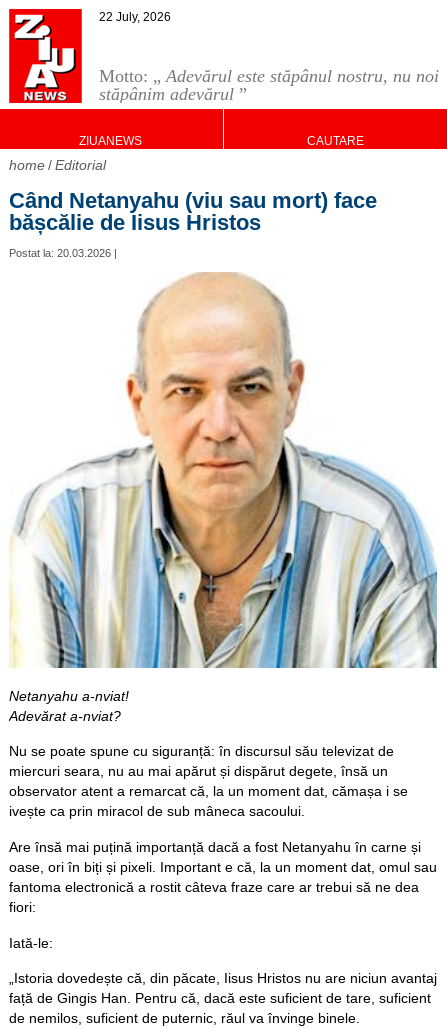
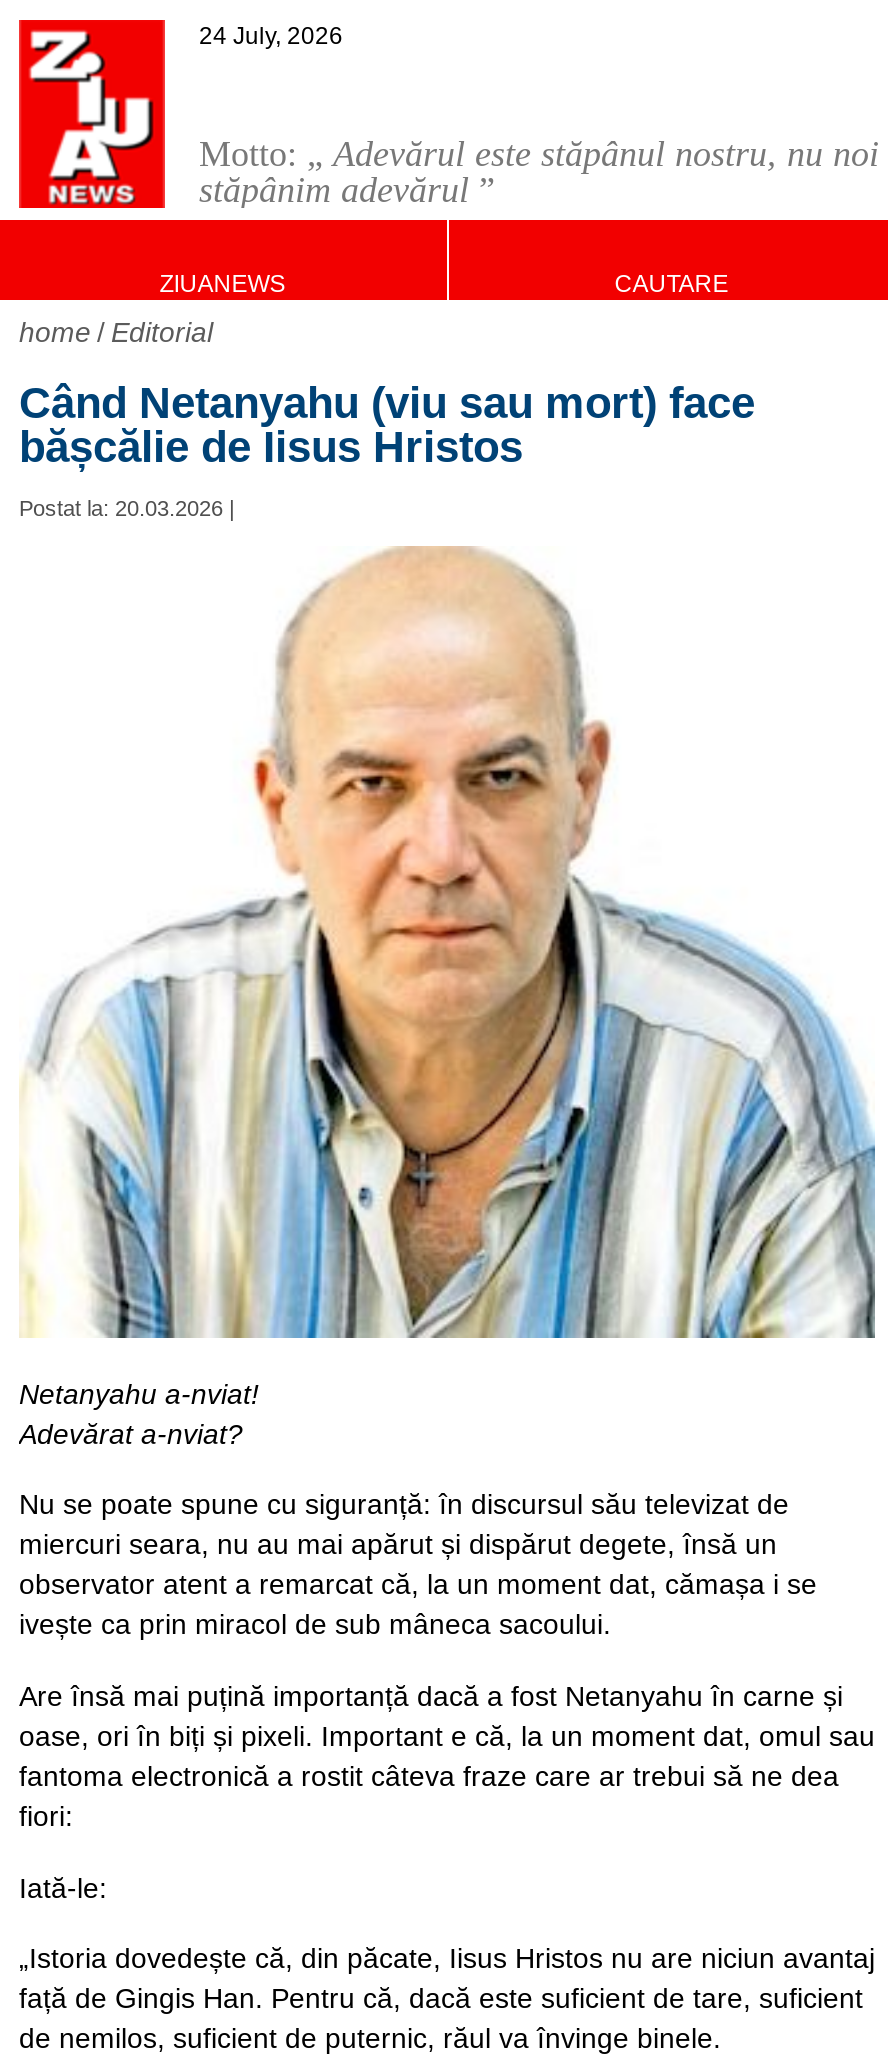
- 22 July, 2026
+ 24 July, 2026
